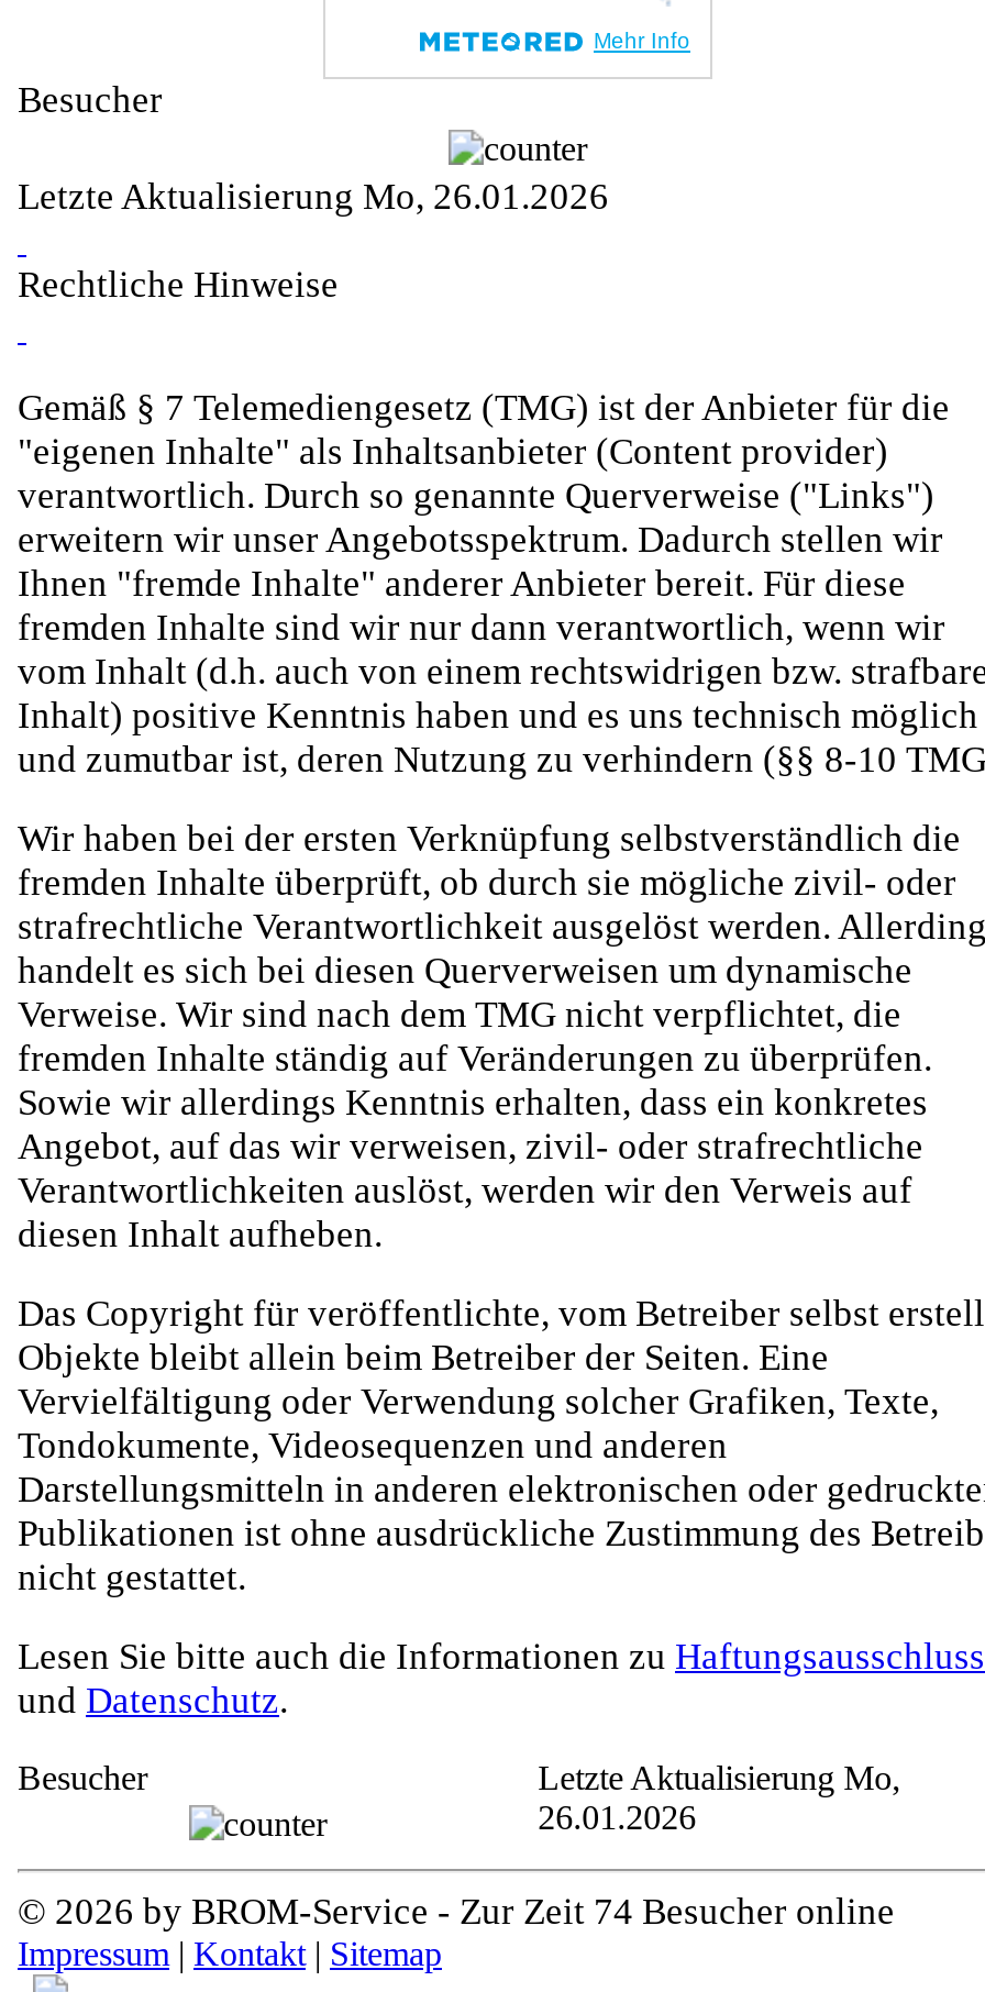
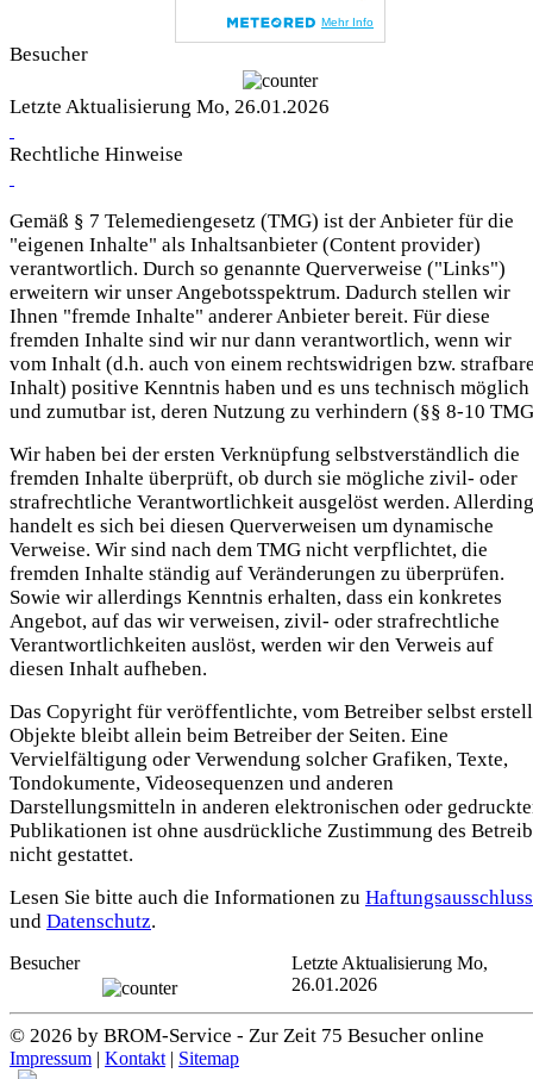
- © 2026 by BROM-Service - Zur Zeit 74 Besucher online
+ © 2026 by BROM-Service - Zur Zeit 75 Besucher online
